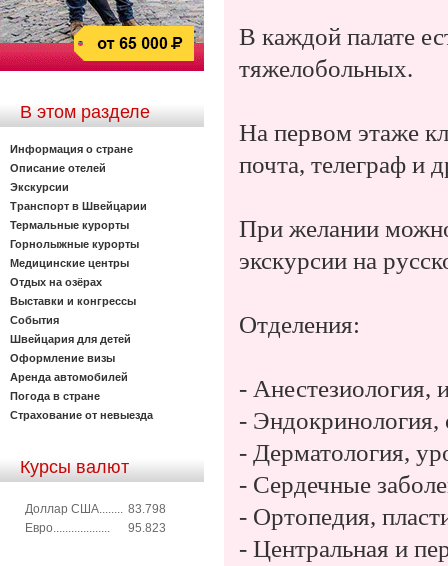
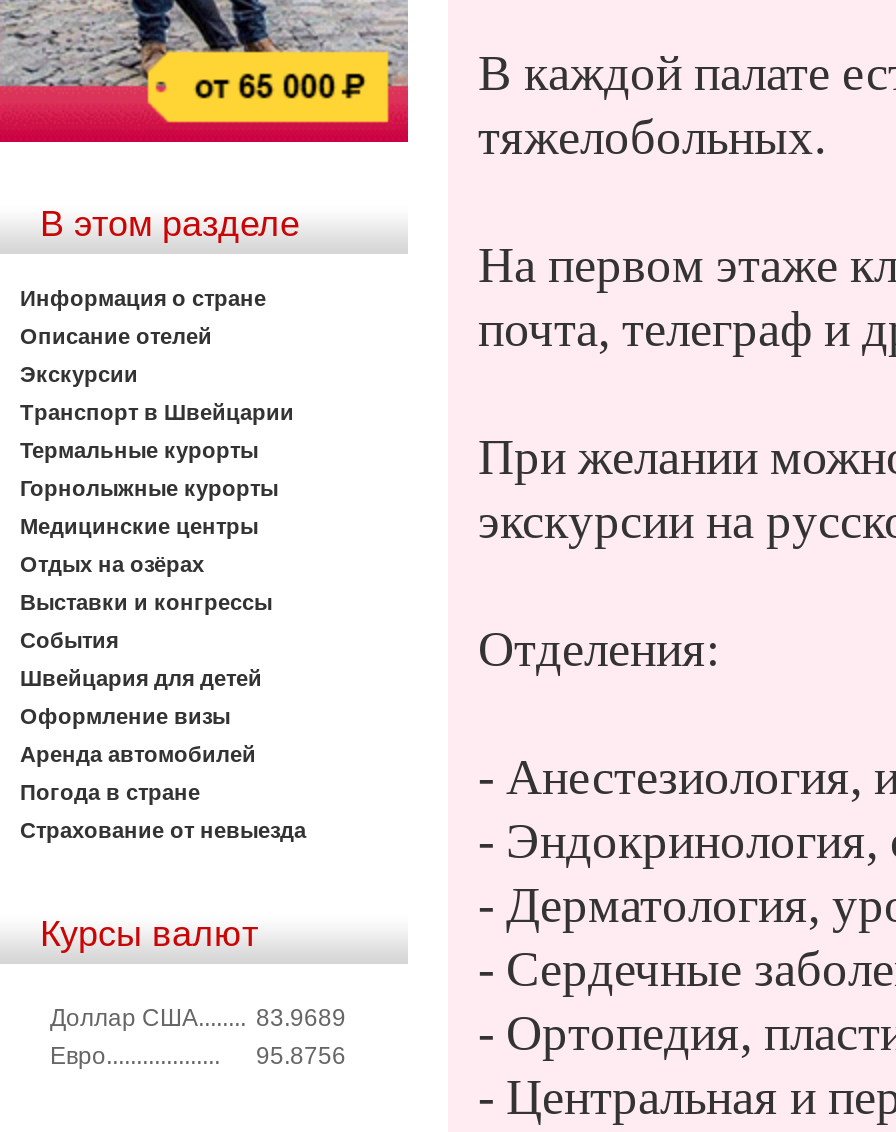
- Доллар США........ 83.798
+ Доллар США........ 83.9689

- Евро................... 95.823
+ Евро................... 95.8756
